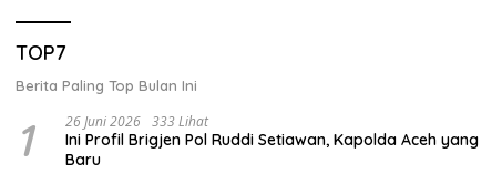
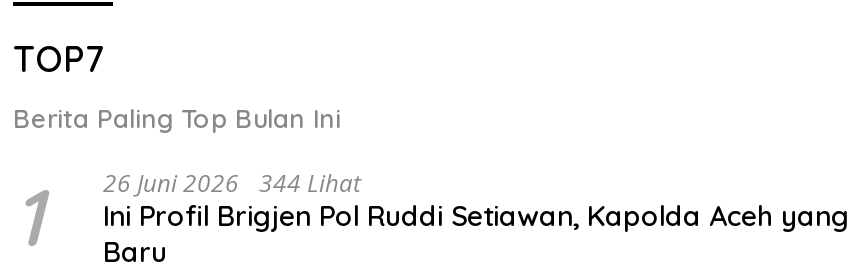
- 1 26 Juni 2026 333 Lihat Ini Profil Brigjen Pol Ruddi Setiawan, Kapolda Aceh yang Baru
+ 1 26 Juni 2026 344 Lihat Ini Profil Brigjen Pol Ruddi Setiawan, Kapolda Aceh yang Baru
